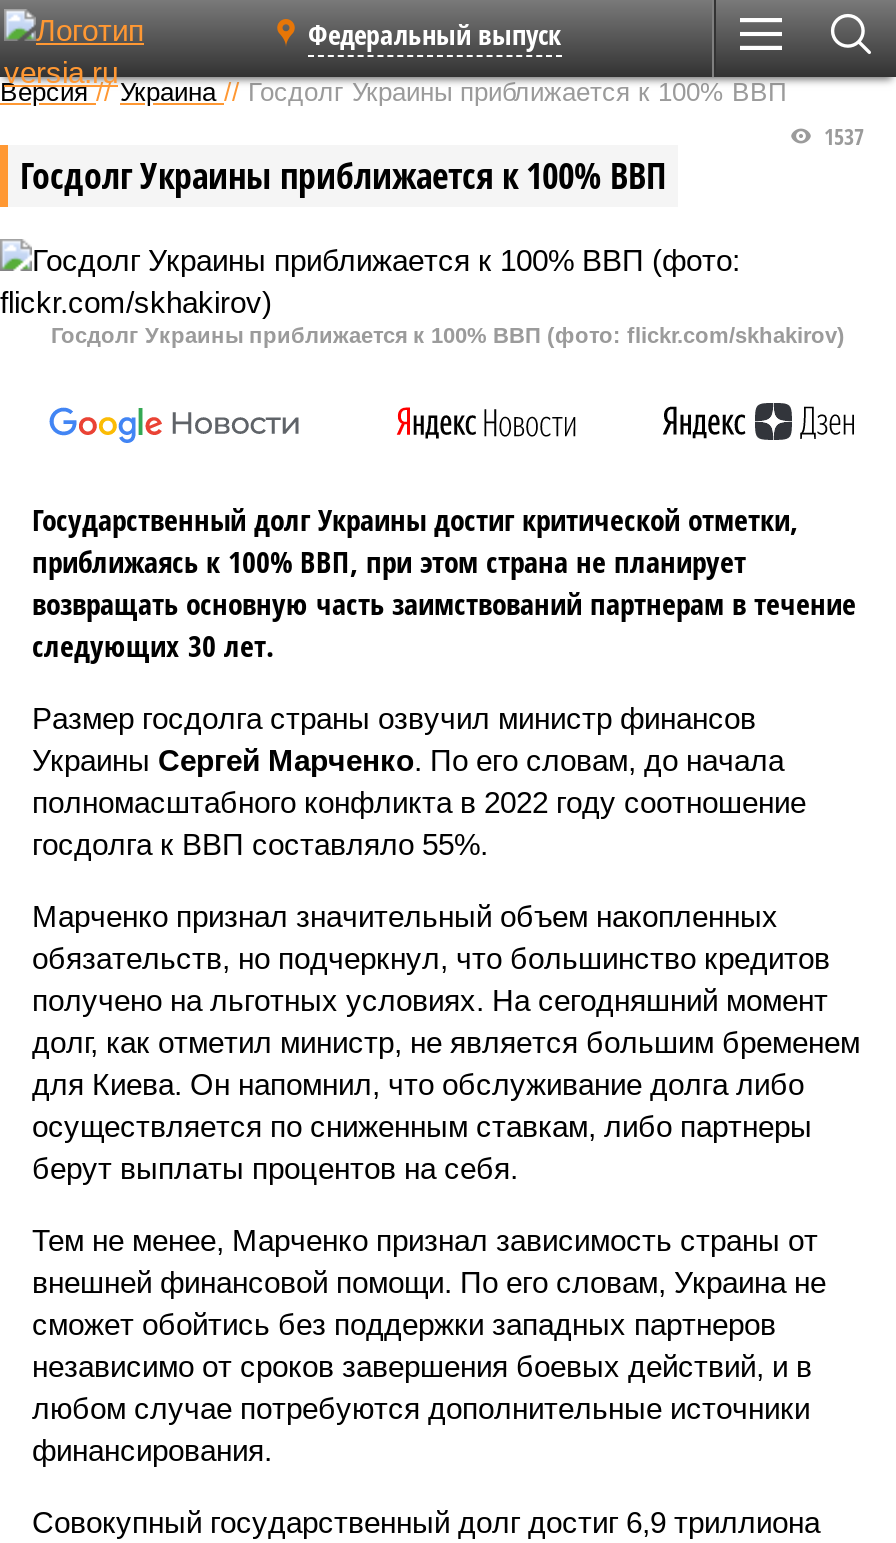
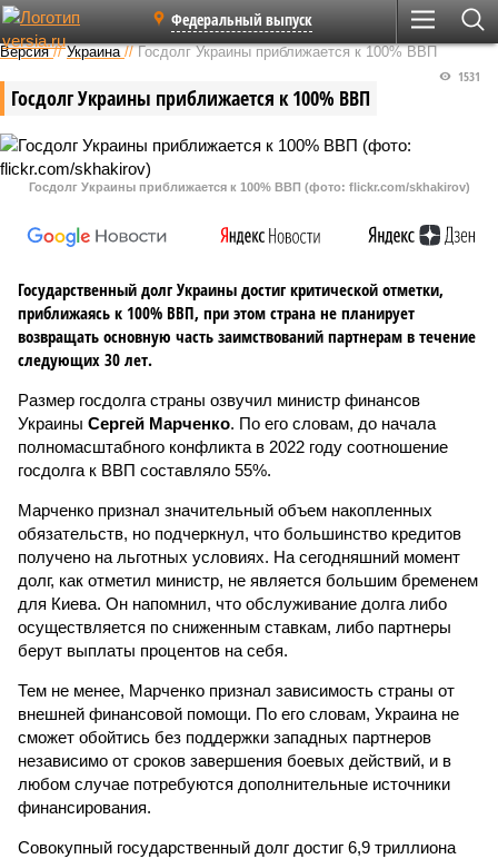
- 1537
+ 1531
